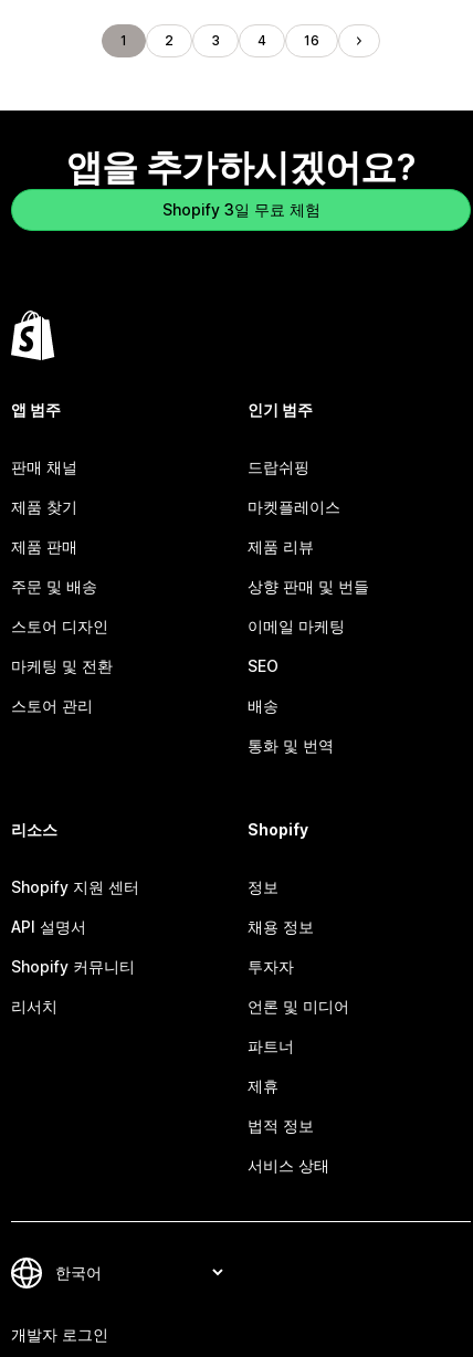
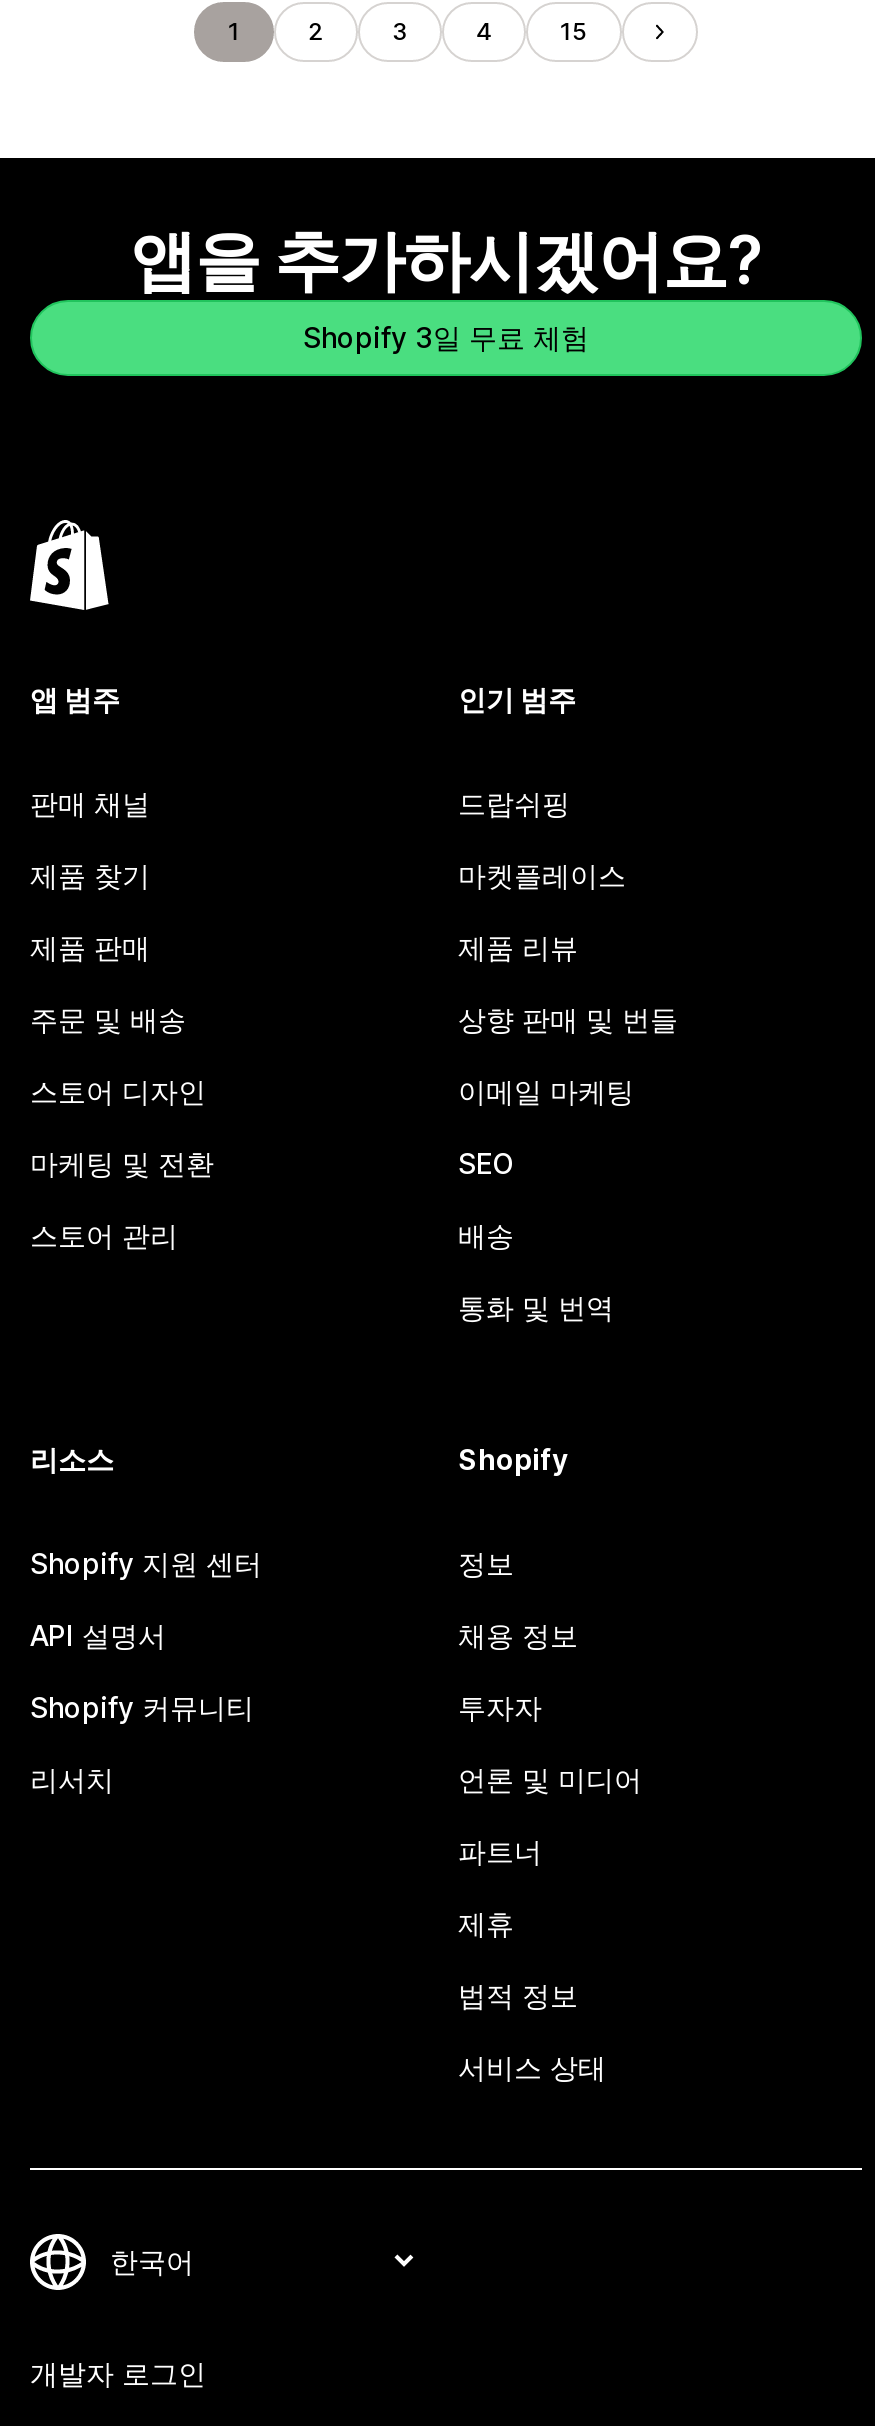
- 16
+ 15
